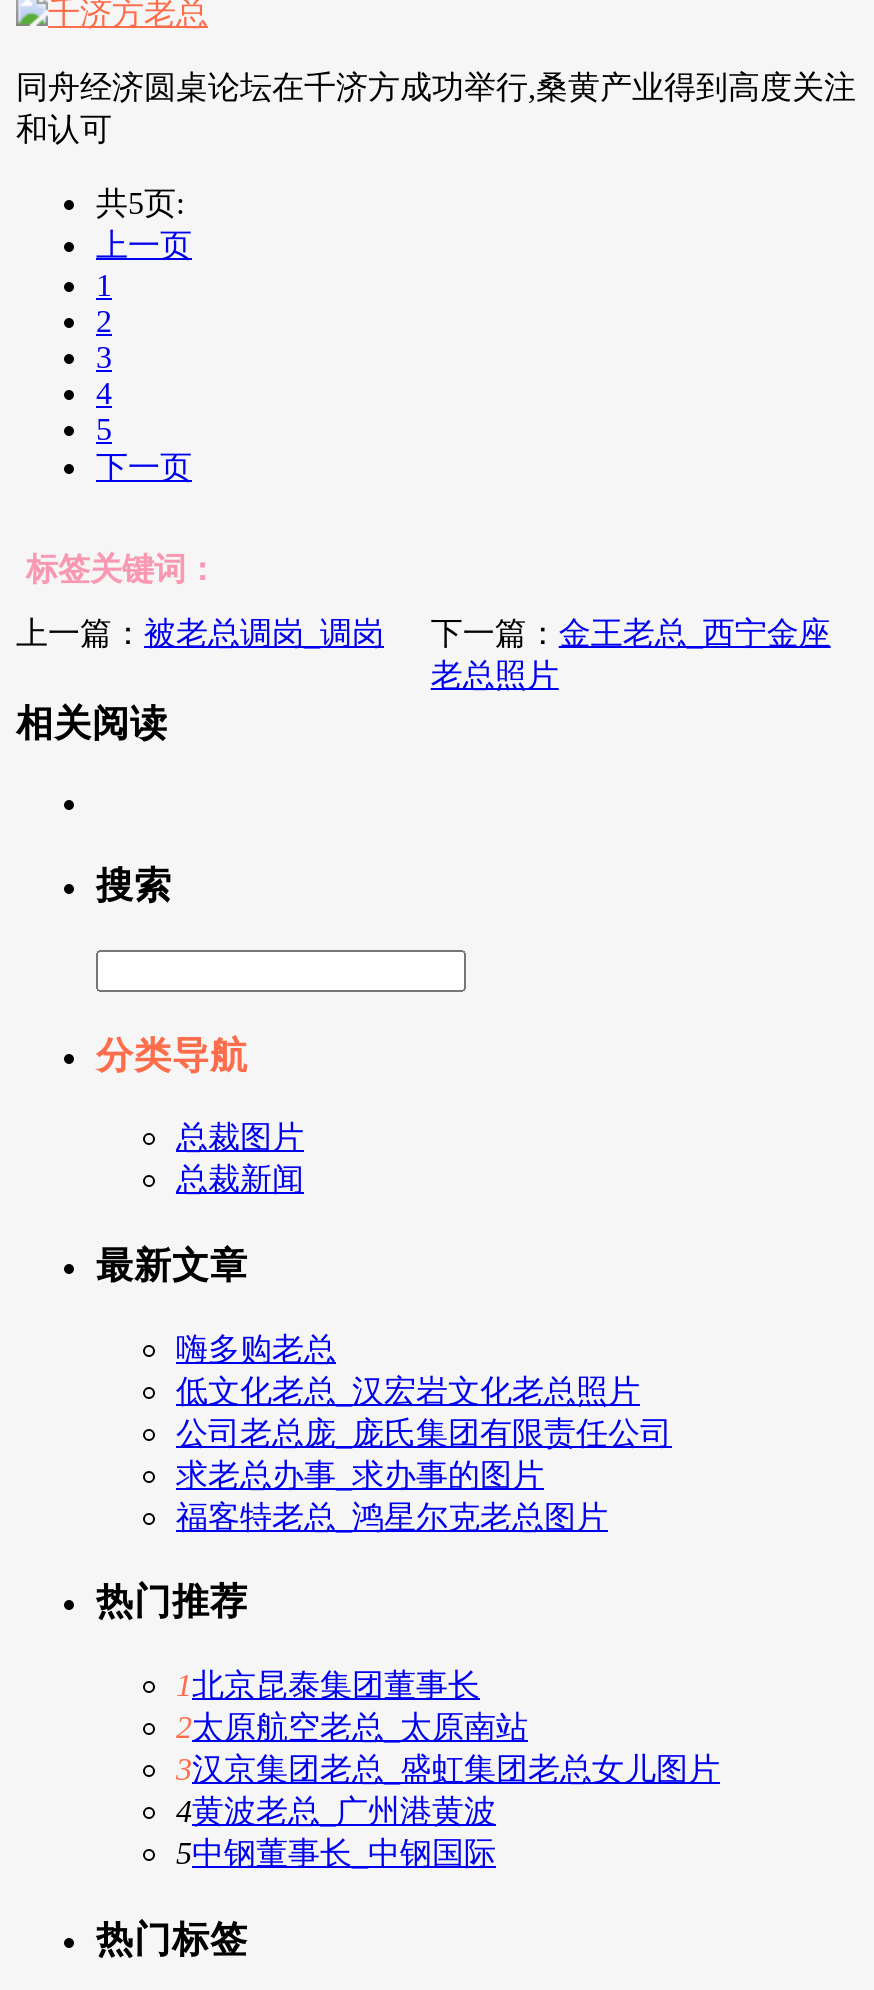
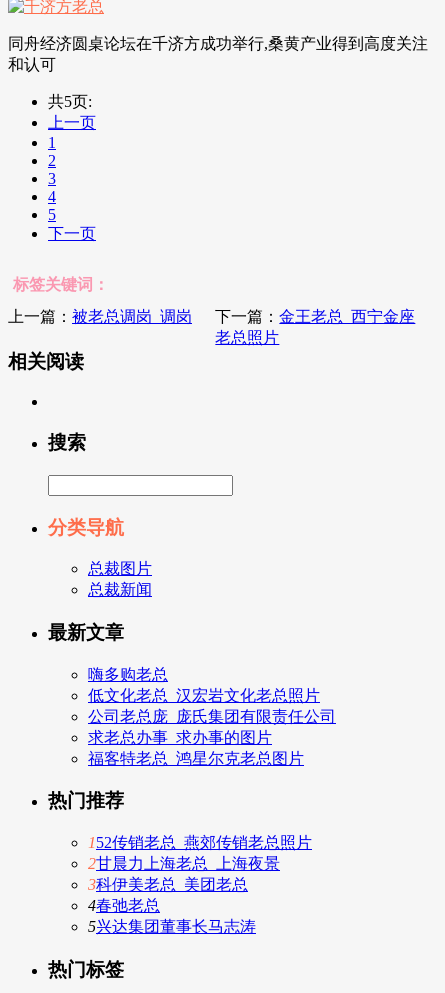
- 1北京昆泰集团董事长
- 2太原航空老总_太原南站
- 3汉京集团老总_盛虹集团老总女儿图片
- 4黄波老总_广州港黄波
- 5中钢董事长_中钢国际
+ 1 52传销老总_燕郊传销老总照片
+ 2甘晨力上海老总_上海夜景
+ 3科伊美老总_美团老总
+ 4春弛老总
+ 5兴达集团董事长马志涛
